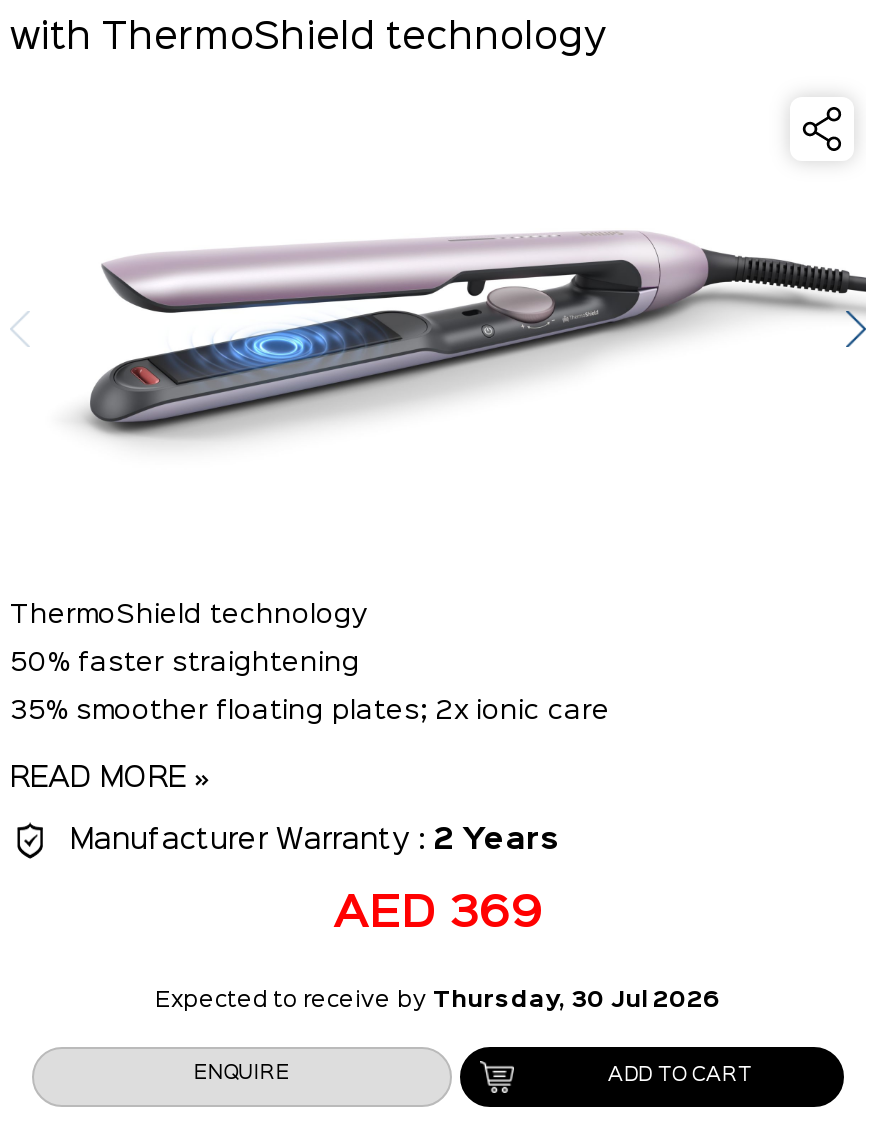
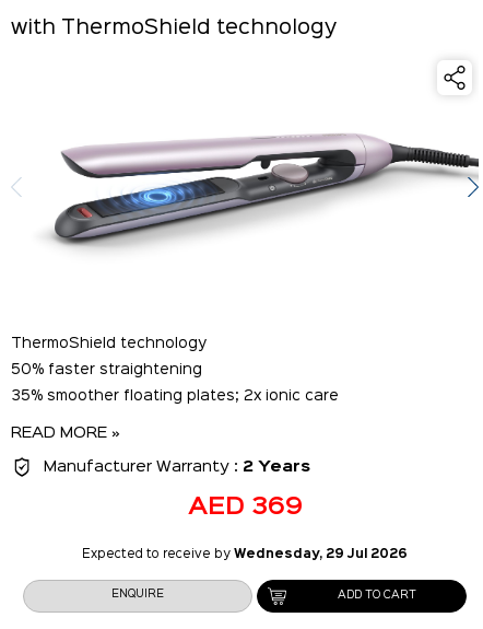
- Expected to receive by Thursday, 30 Jul 2026
+ Expected to receive by Wednesday, 29 Jul 2026
